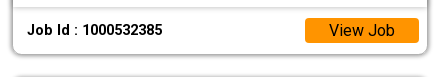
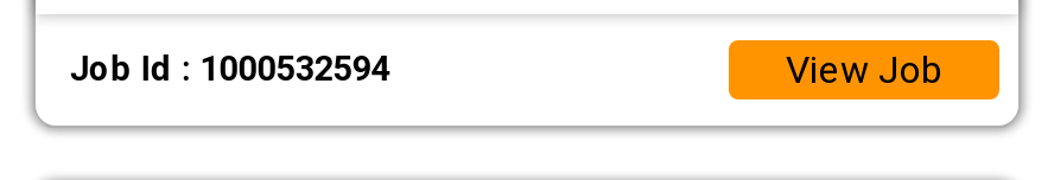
- Job Id : 1000532385
+ Job Id : 1000532594
